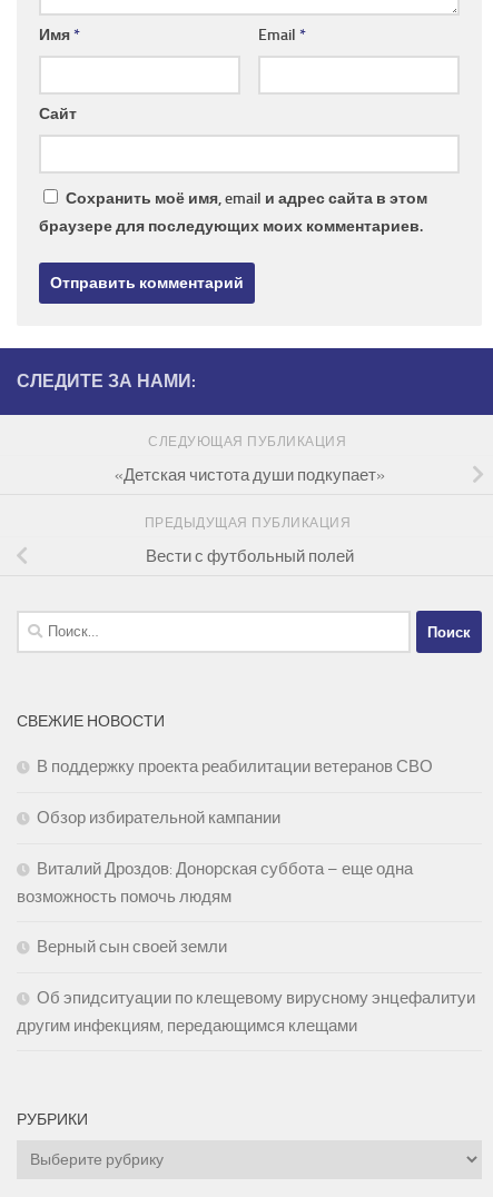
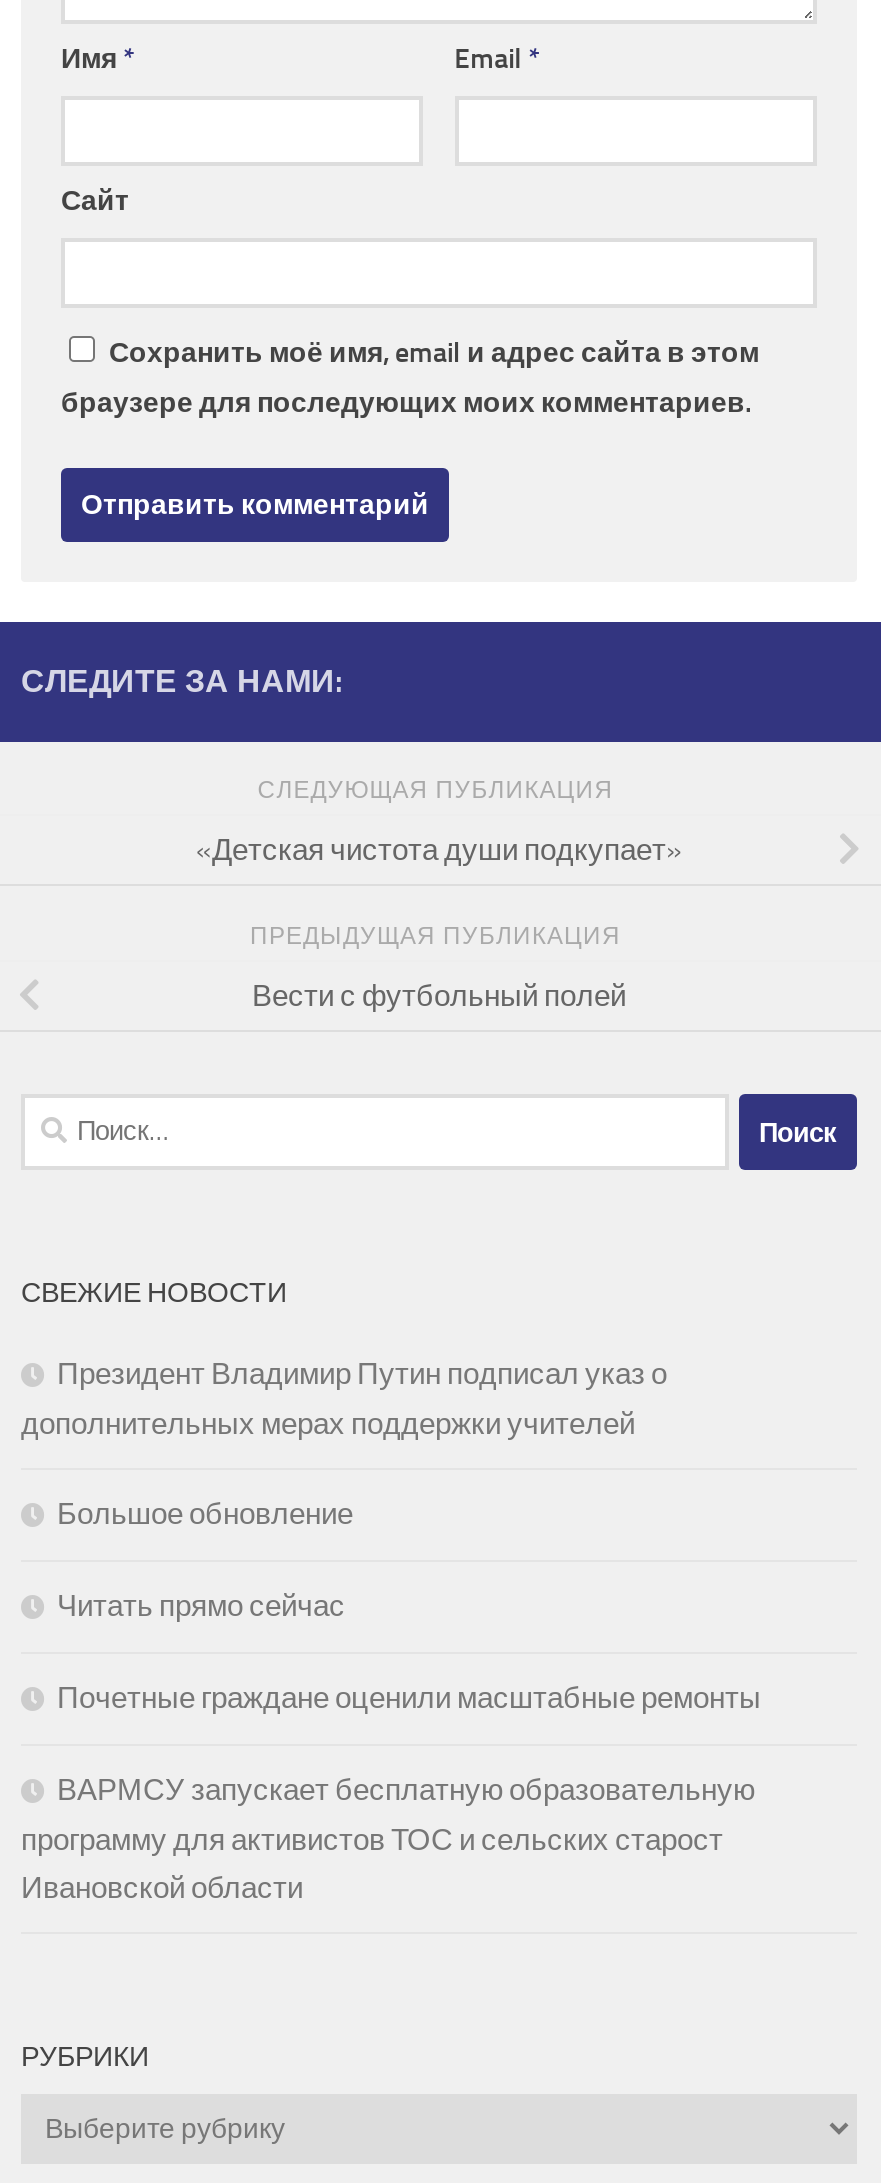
- В поддержку проекта реабилитации ветеранов СВО
+ Президент Владимир Путин подписал указ о
+ дополнительных мерах поддержки учителей

- Обзор избирательной кампании
+ Большое обновление

- Виталий Дроздов: Донорская суббота – еще одна
- возможность помочь людям
+ Читать прямо сейчас

- Верный сын своей земли
+ Почетные граждане оценили масштабные ремонты

- Об эпидситуации по клещевому вирусному энцефалитуи
- другим инфекциям, передающимся клещами
+ ВАРМСУ запускает бесплатную образовательную
+ программу для активистов ТОС и сельских старост
+ Ивановской области
